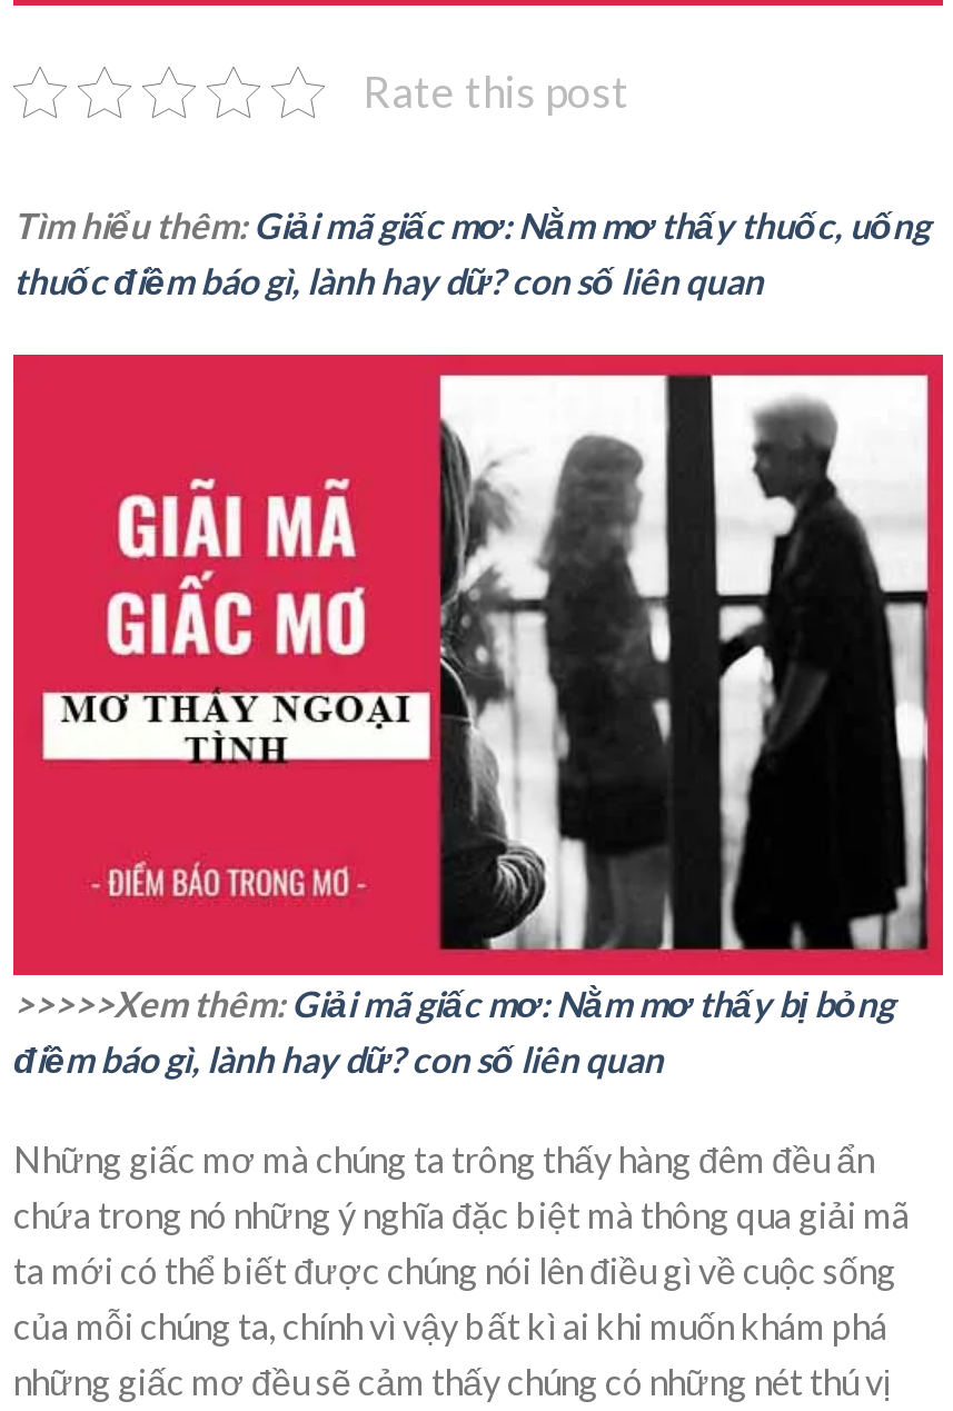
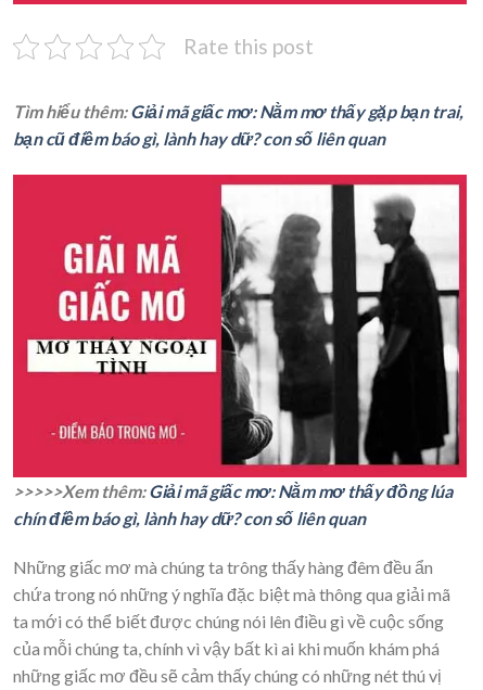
- Tìm hiểu thêm: Giải mã giấc mơ: Nằm mơ thấy thuốc, uống
- thuốc điềm báo gì, lành hay dữ? con số liên quan
+ Tìm hiểu thêm: Giải mã giấc mơ: Nằm mơ thấy gặp bạn trai,
+ bạn cũ điềm báo gì, lành hay dữ? con số liên quan

- >>>>>Xem thêm: Giải mã giấc mơ: Nằm mơ thấy bị bỏng
- điềm báo gì, lành hay dữ? con số liên quan
+ >>>>>Xem thêm: Giải mã giấc mơ: Nằm mơ thấy đồng lúa
+ chín điềm báo gì, lành hay dữ? con số liên quan
